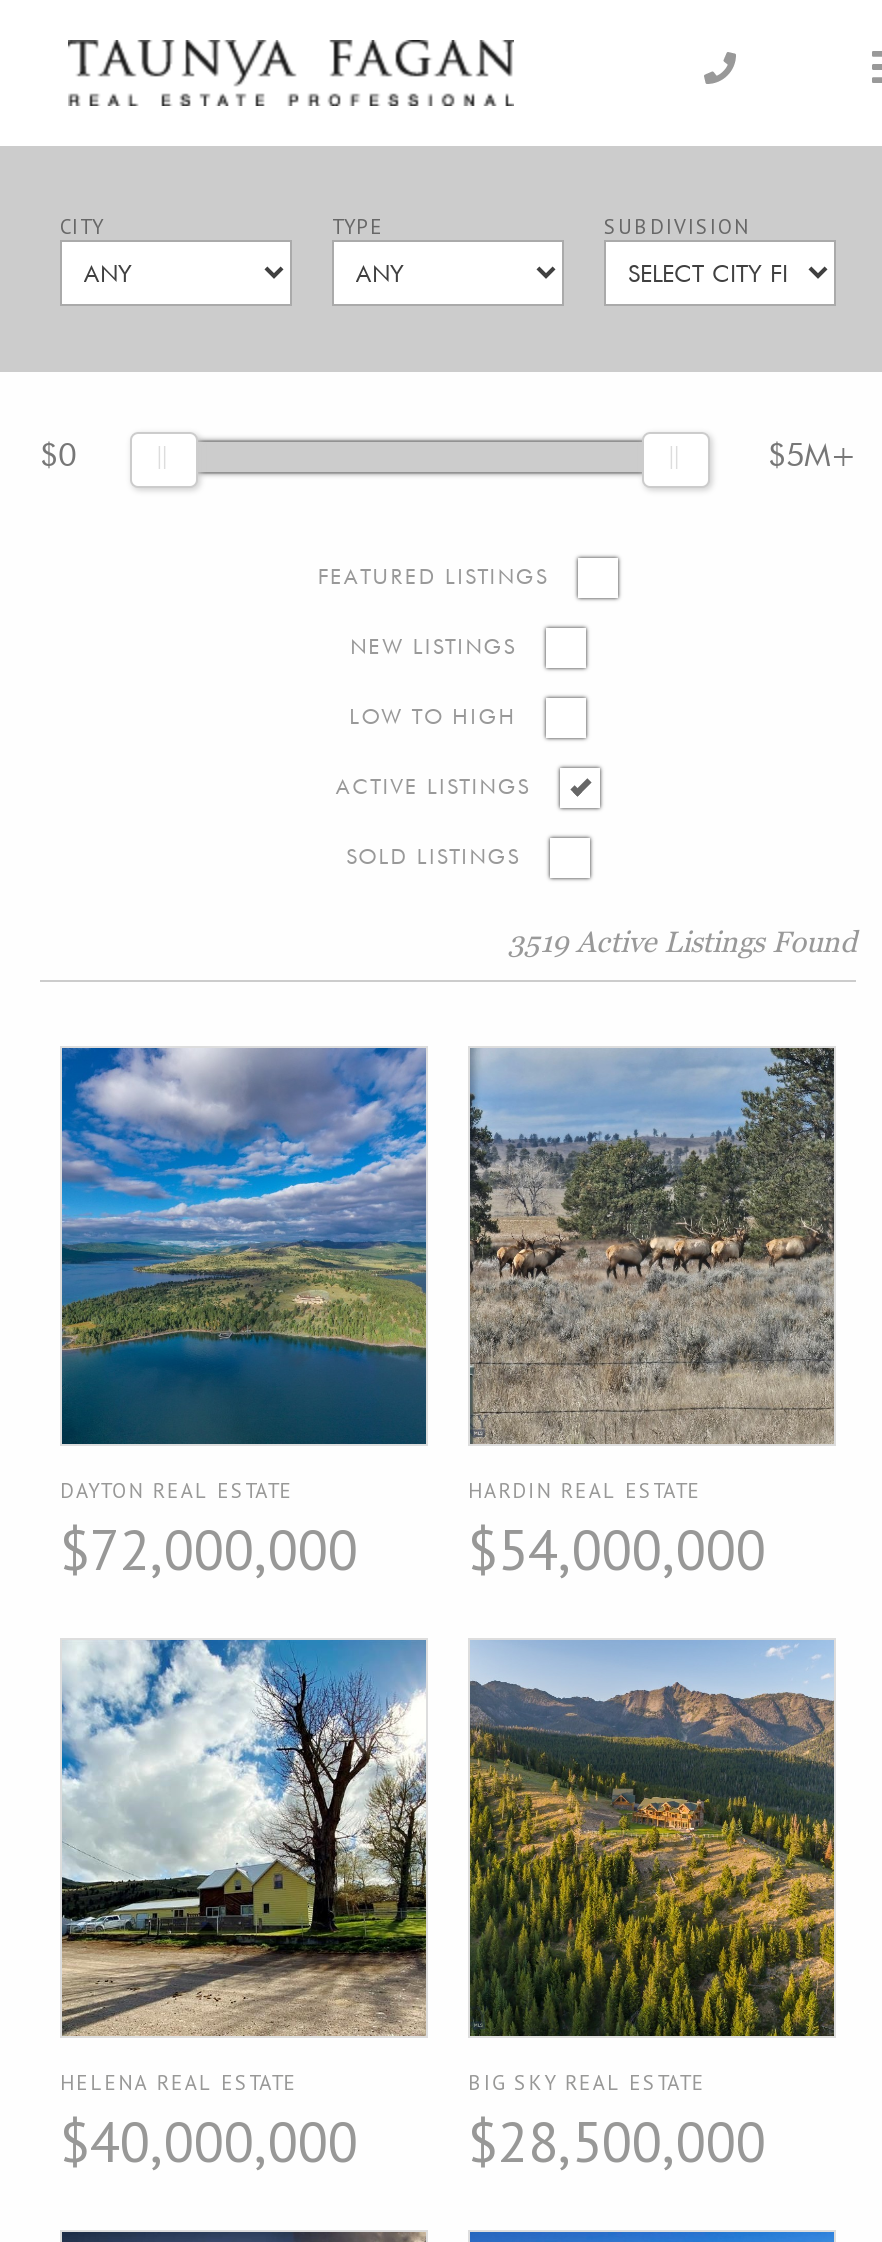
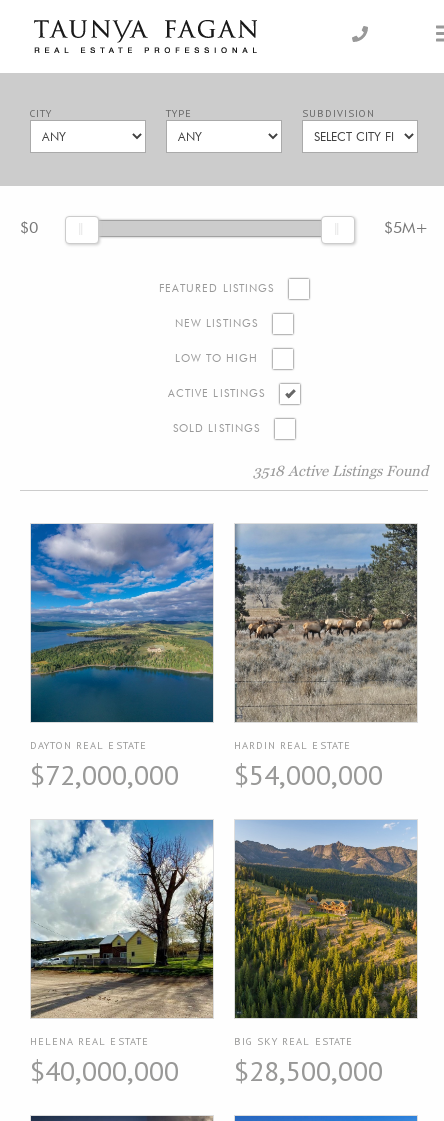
- 3519 Active Listings Found
+ 3518 Active Listings Found
